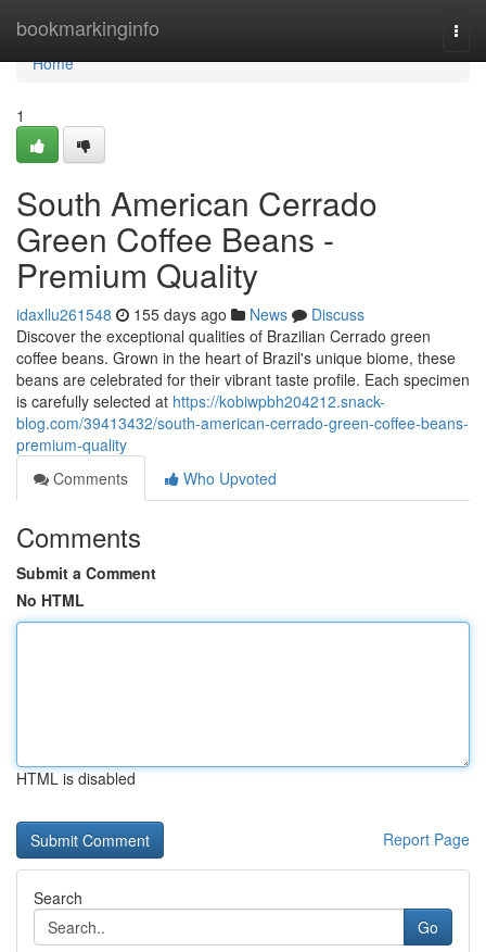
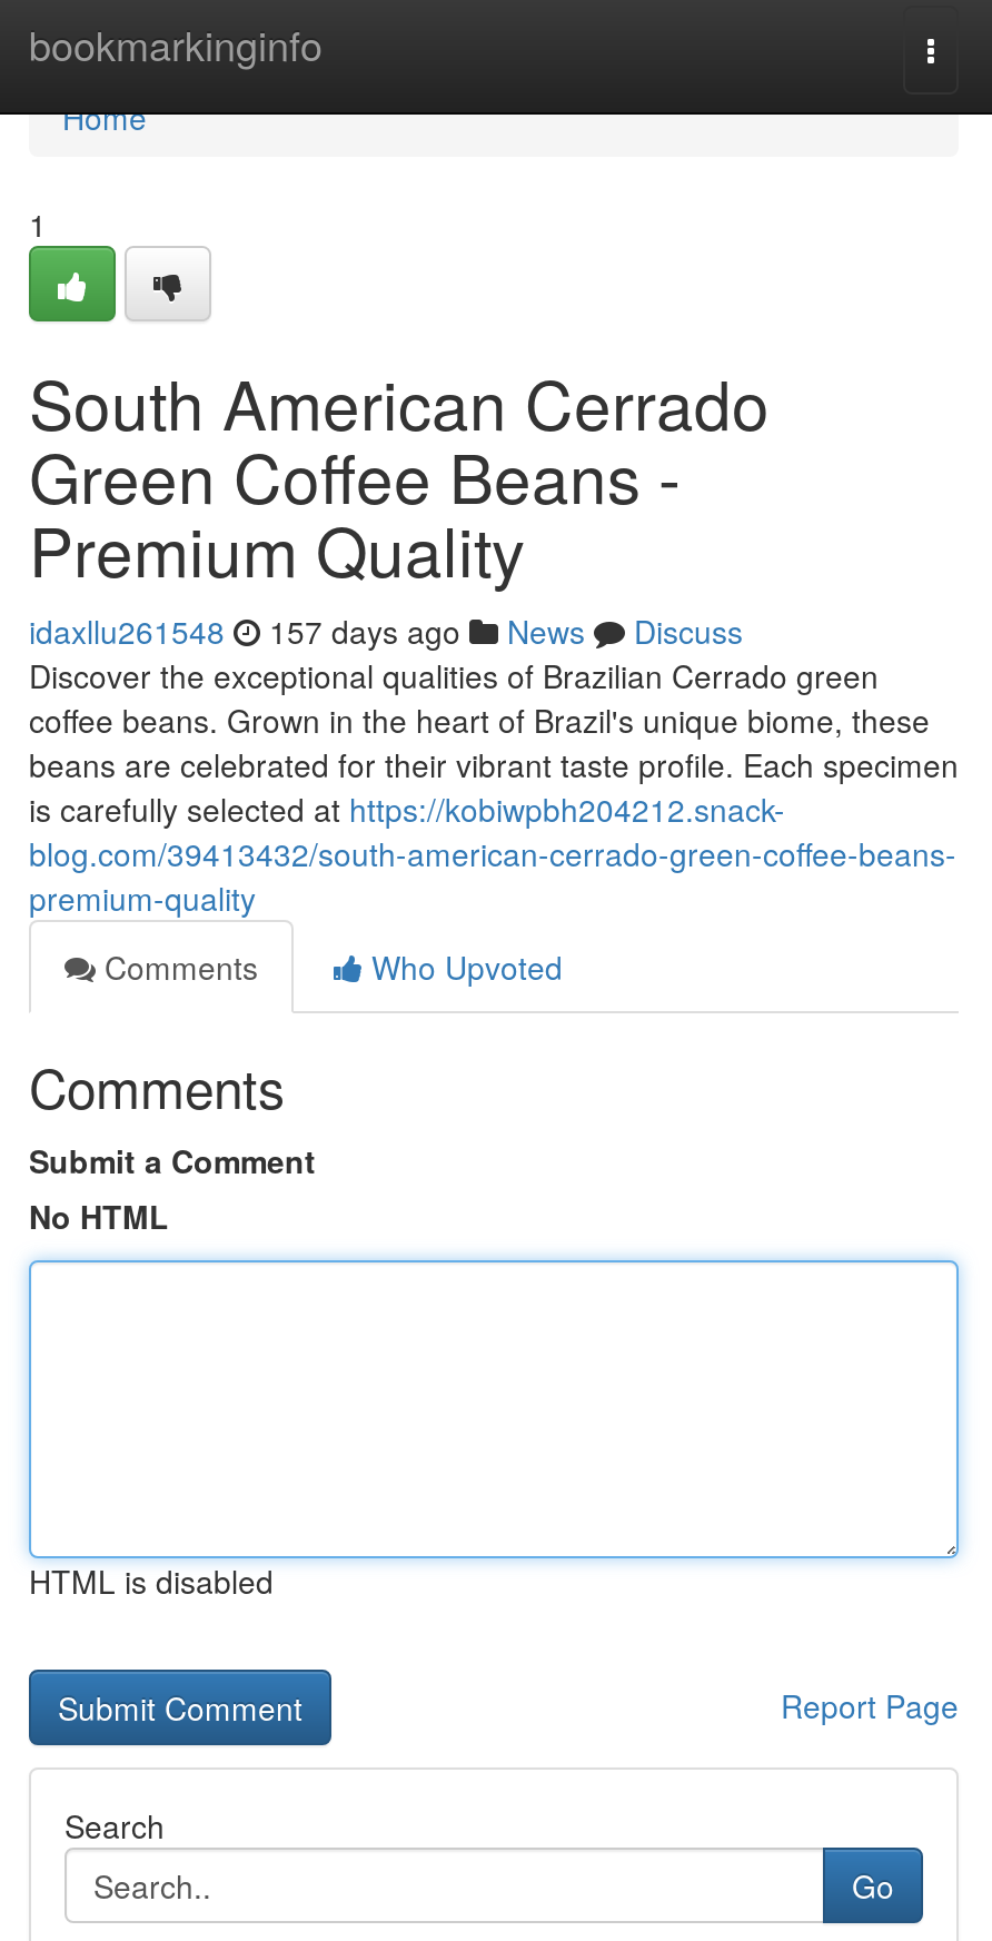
- idaxllu261548 155 days ago News Discuss
+ idaxllu261548 157 days ago News Discuss
